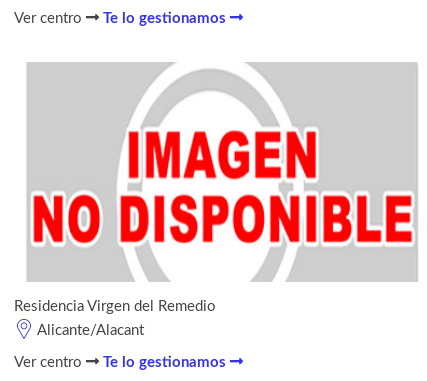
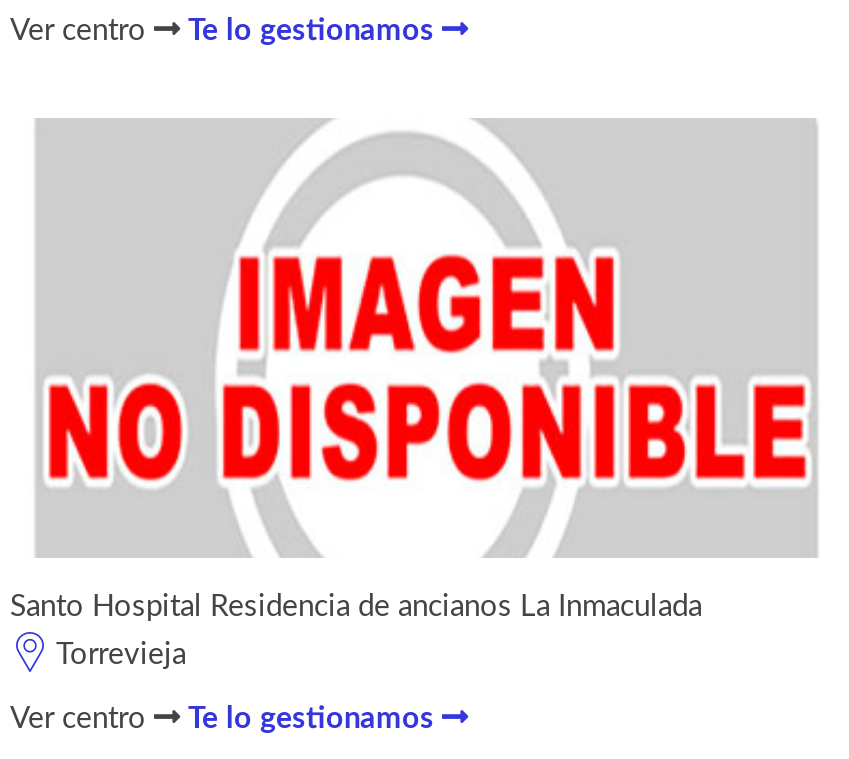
- Residencia Virgen del Remedio
+ Santo Hospital Residencia de ancianos La Inmaculada

- Alicante/Alacant
+ Torrevieja
